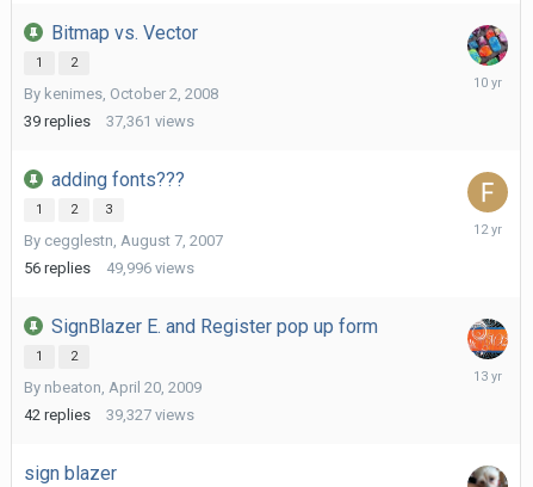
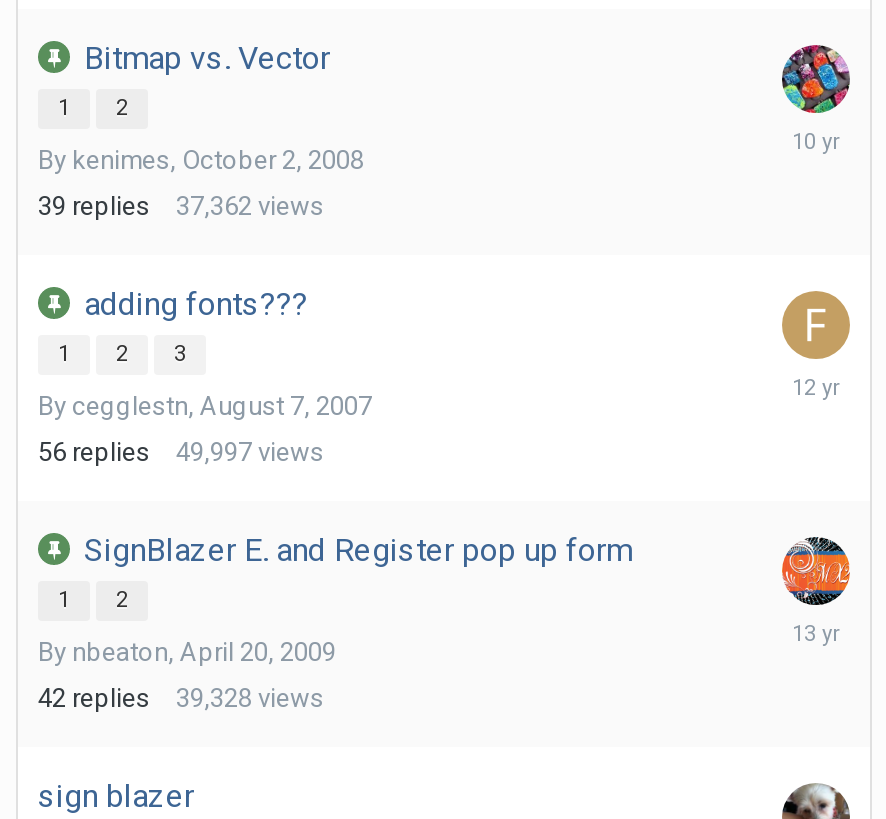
- 39 replies 37,361 views
+ 39 replies 37,362 views

- 56 replies 49,996 views
+ 56 replies 49,997 views

- 42 replies 39,327 views
+ 42 replies 39,328 views
